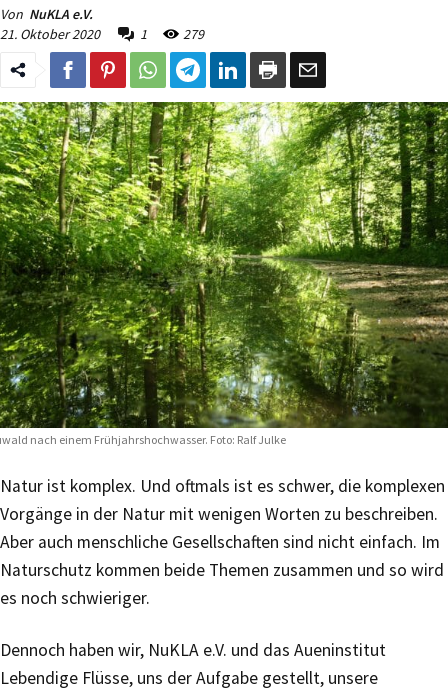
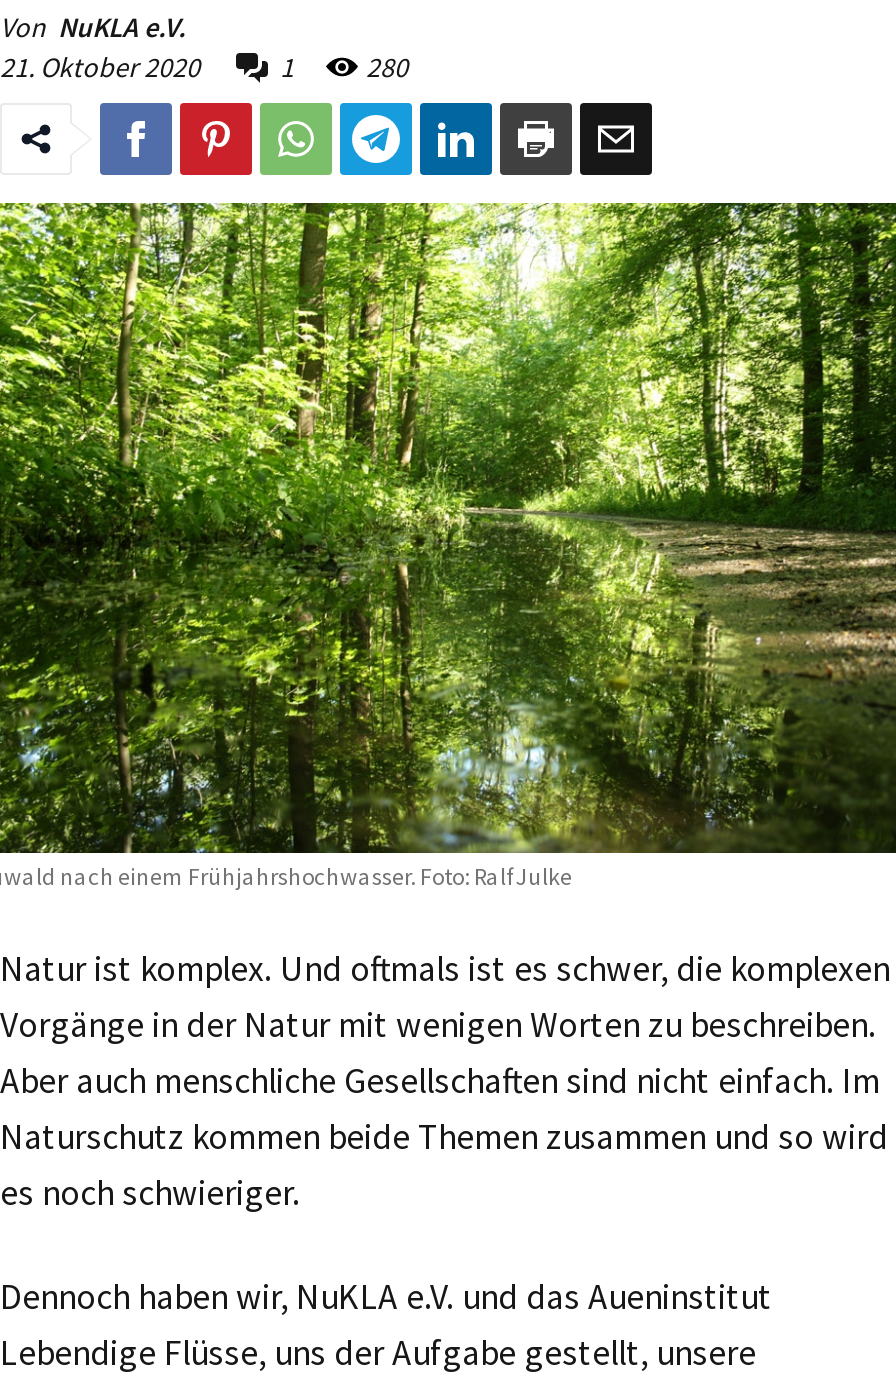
- 1 279
+ 1 280
